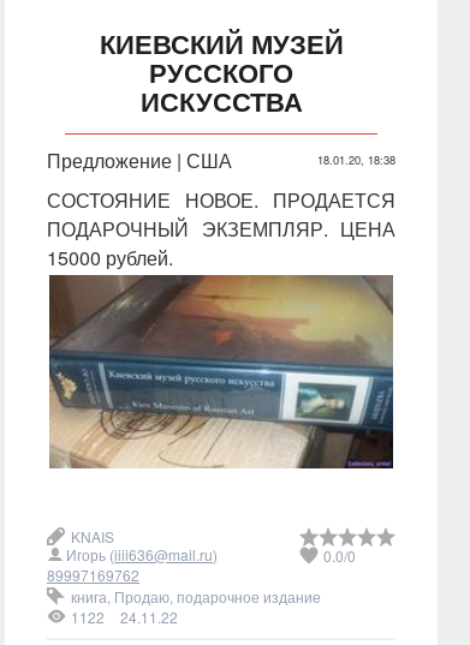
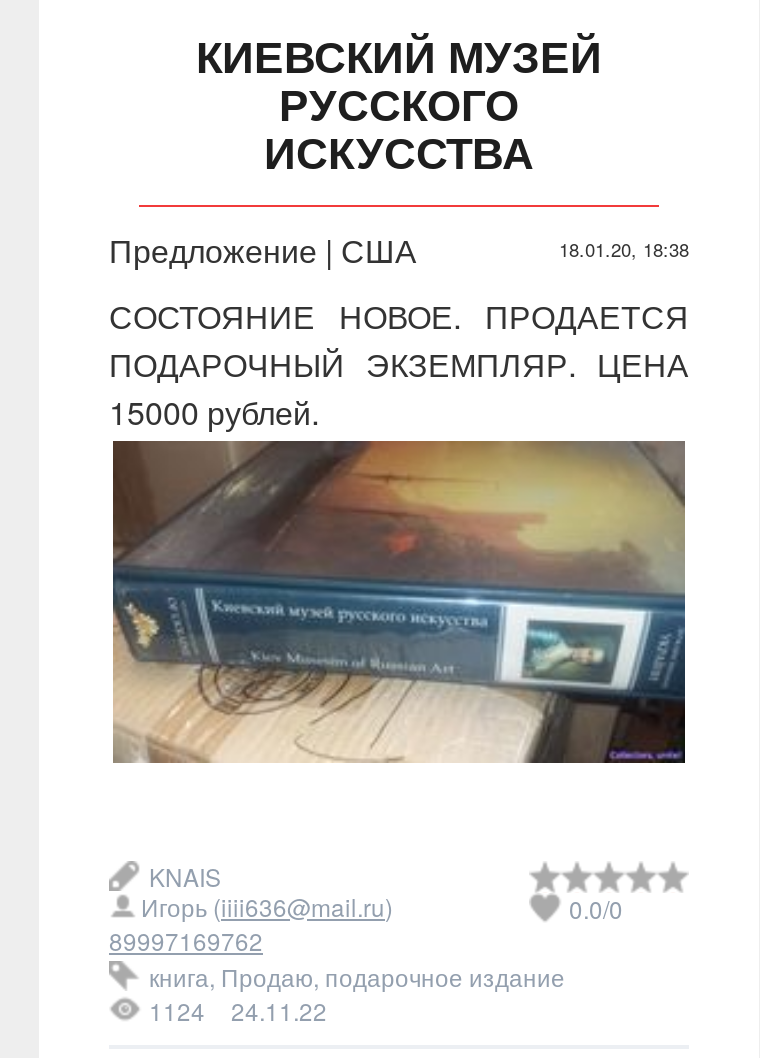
- 1122 24.11.22
+ 1124 24.11.22
